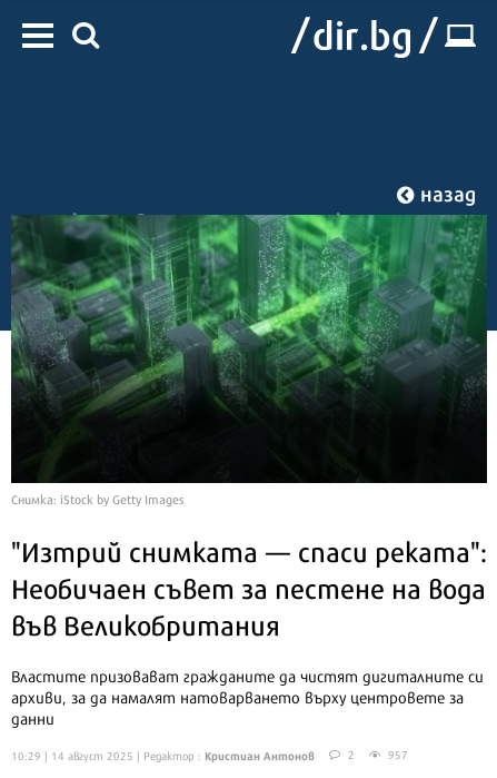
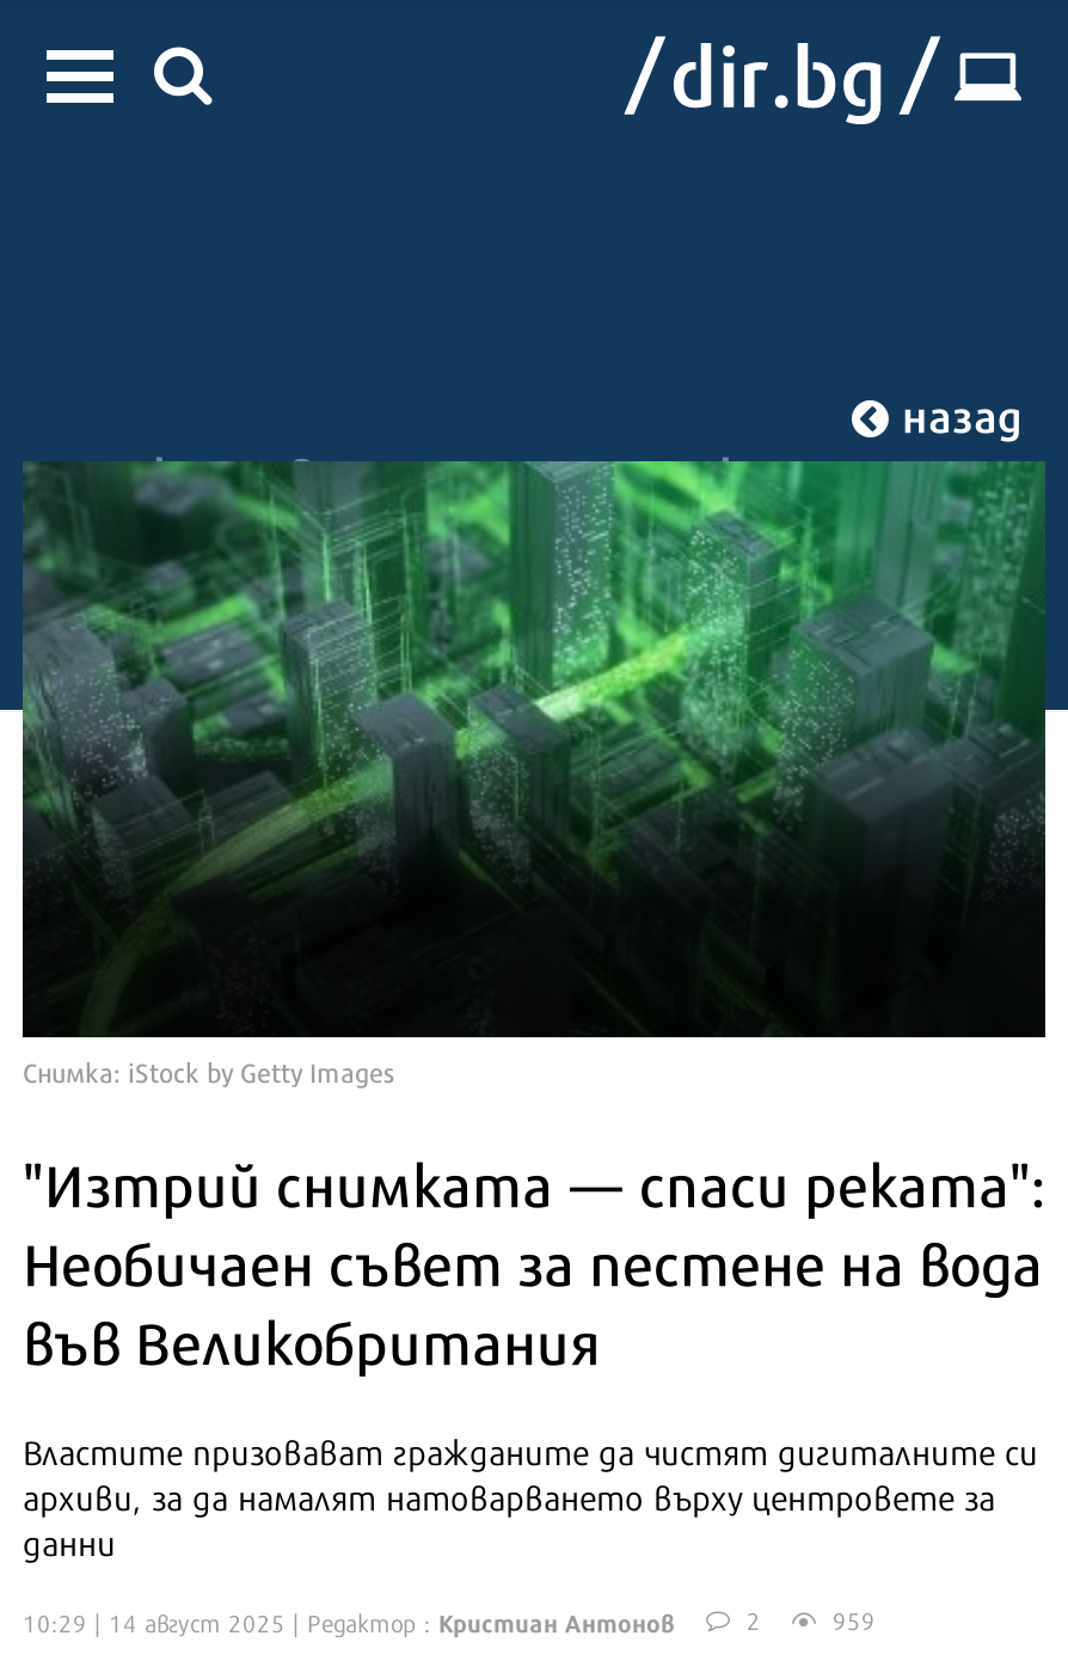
- 957
+ 959
